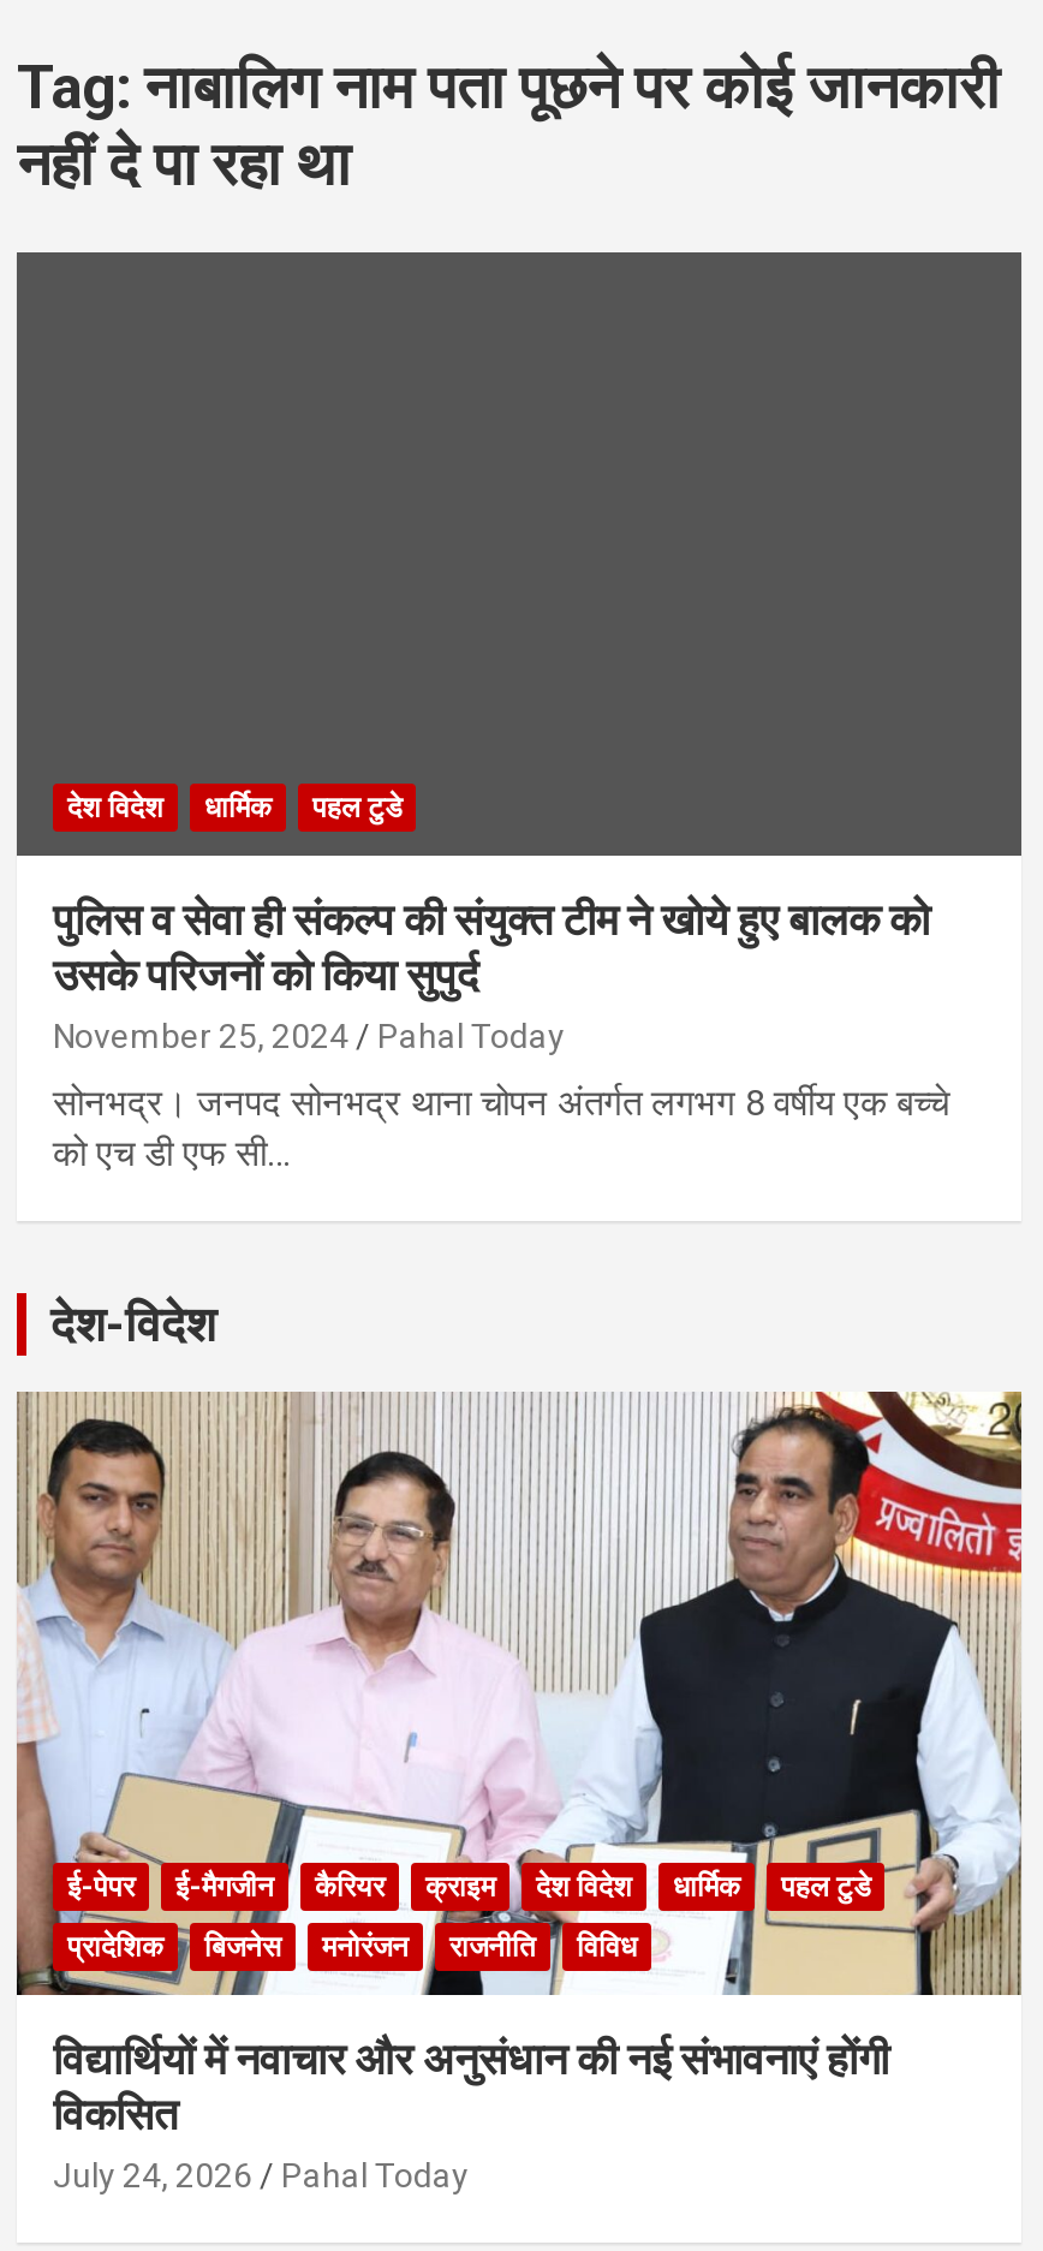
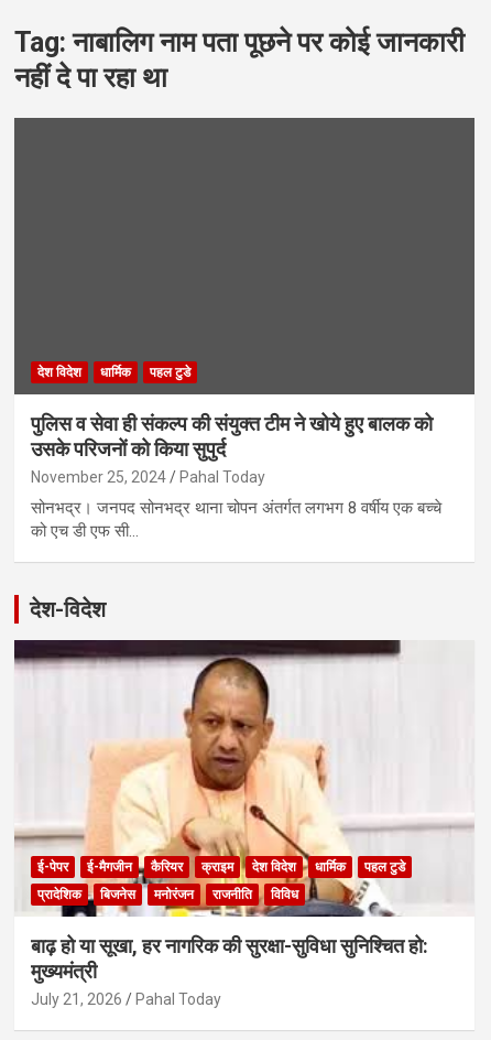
- [image]
- विद्यार्थियों में नवाचार और अनुसंधान की नई संभावनाएं होंगी
- विकसित
- July 24, 2026
+ [image]
+ बाढ़ हो या सूखा, हर नागरिक की सुरक्षा-सुविधा सुनिश्चित हो:
+ मुख्यमंत्री
+ July 21, 2026
